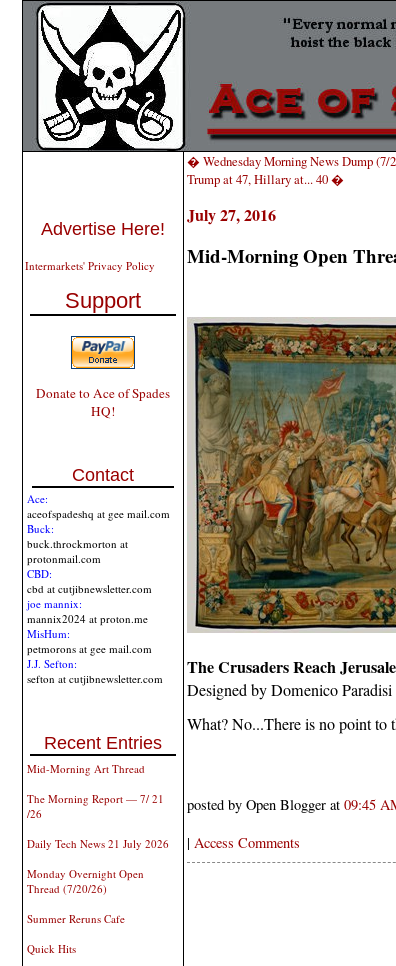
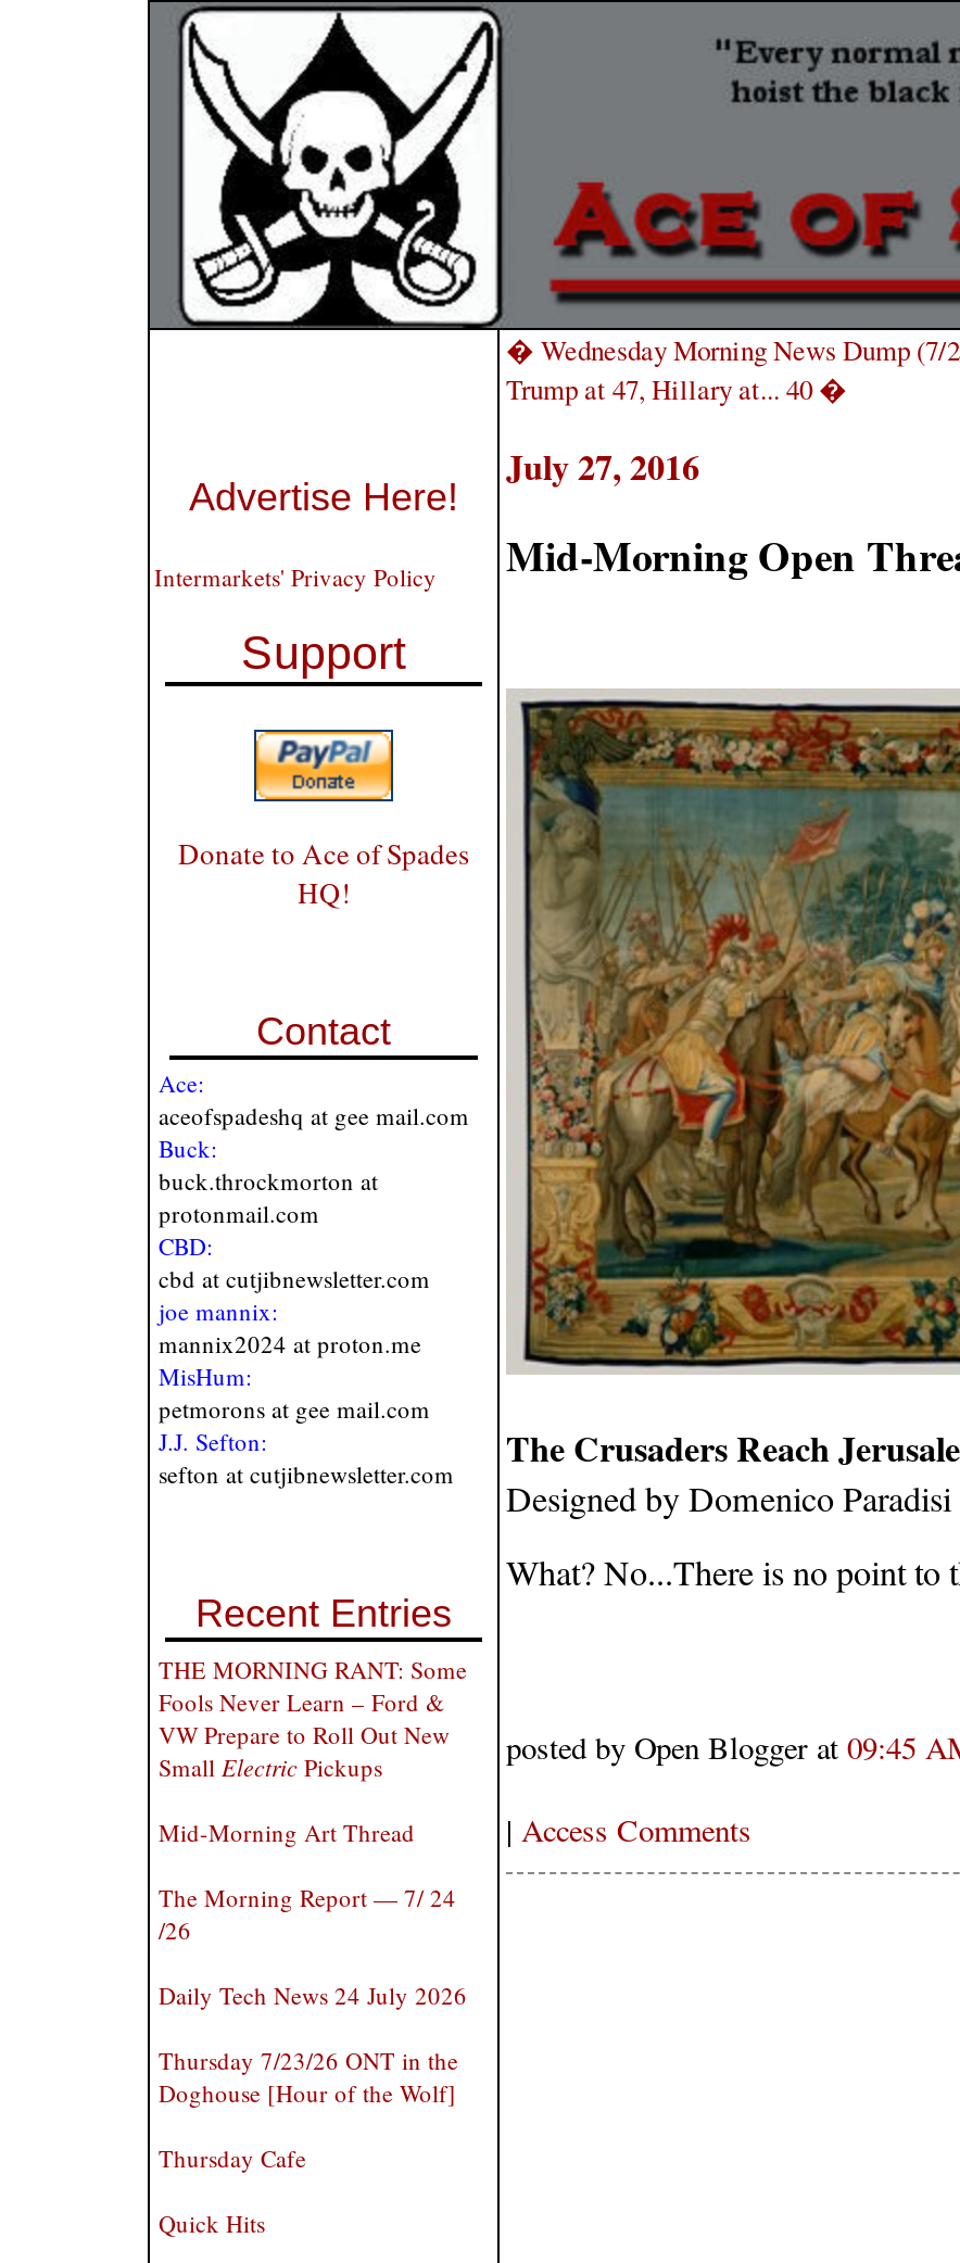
+ THE MORNING RANT: Some
+ Fools Never Learn – Ford &
+ VW Prepare to Roll Out New
+ Small Electric Pickups

- The Morning Report — 7/ 21
+ The Morning Report — 7/ 24

- Daily Tech News 21 July 2026
+ Daily Tech News 24 July 2026

- Monday Overnight Open
- Thread (7/20/26)
+ Thursday 7/23/26 ONT in the
+ Doghouse [Hour of the Wolf]

- Summer Reruns Cafe
+ Thursday Cafe
